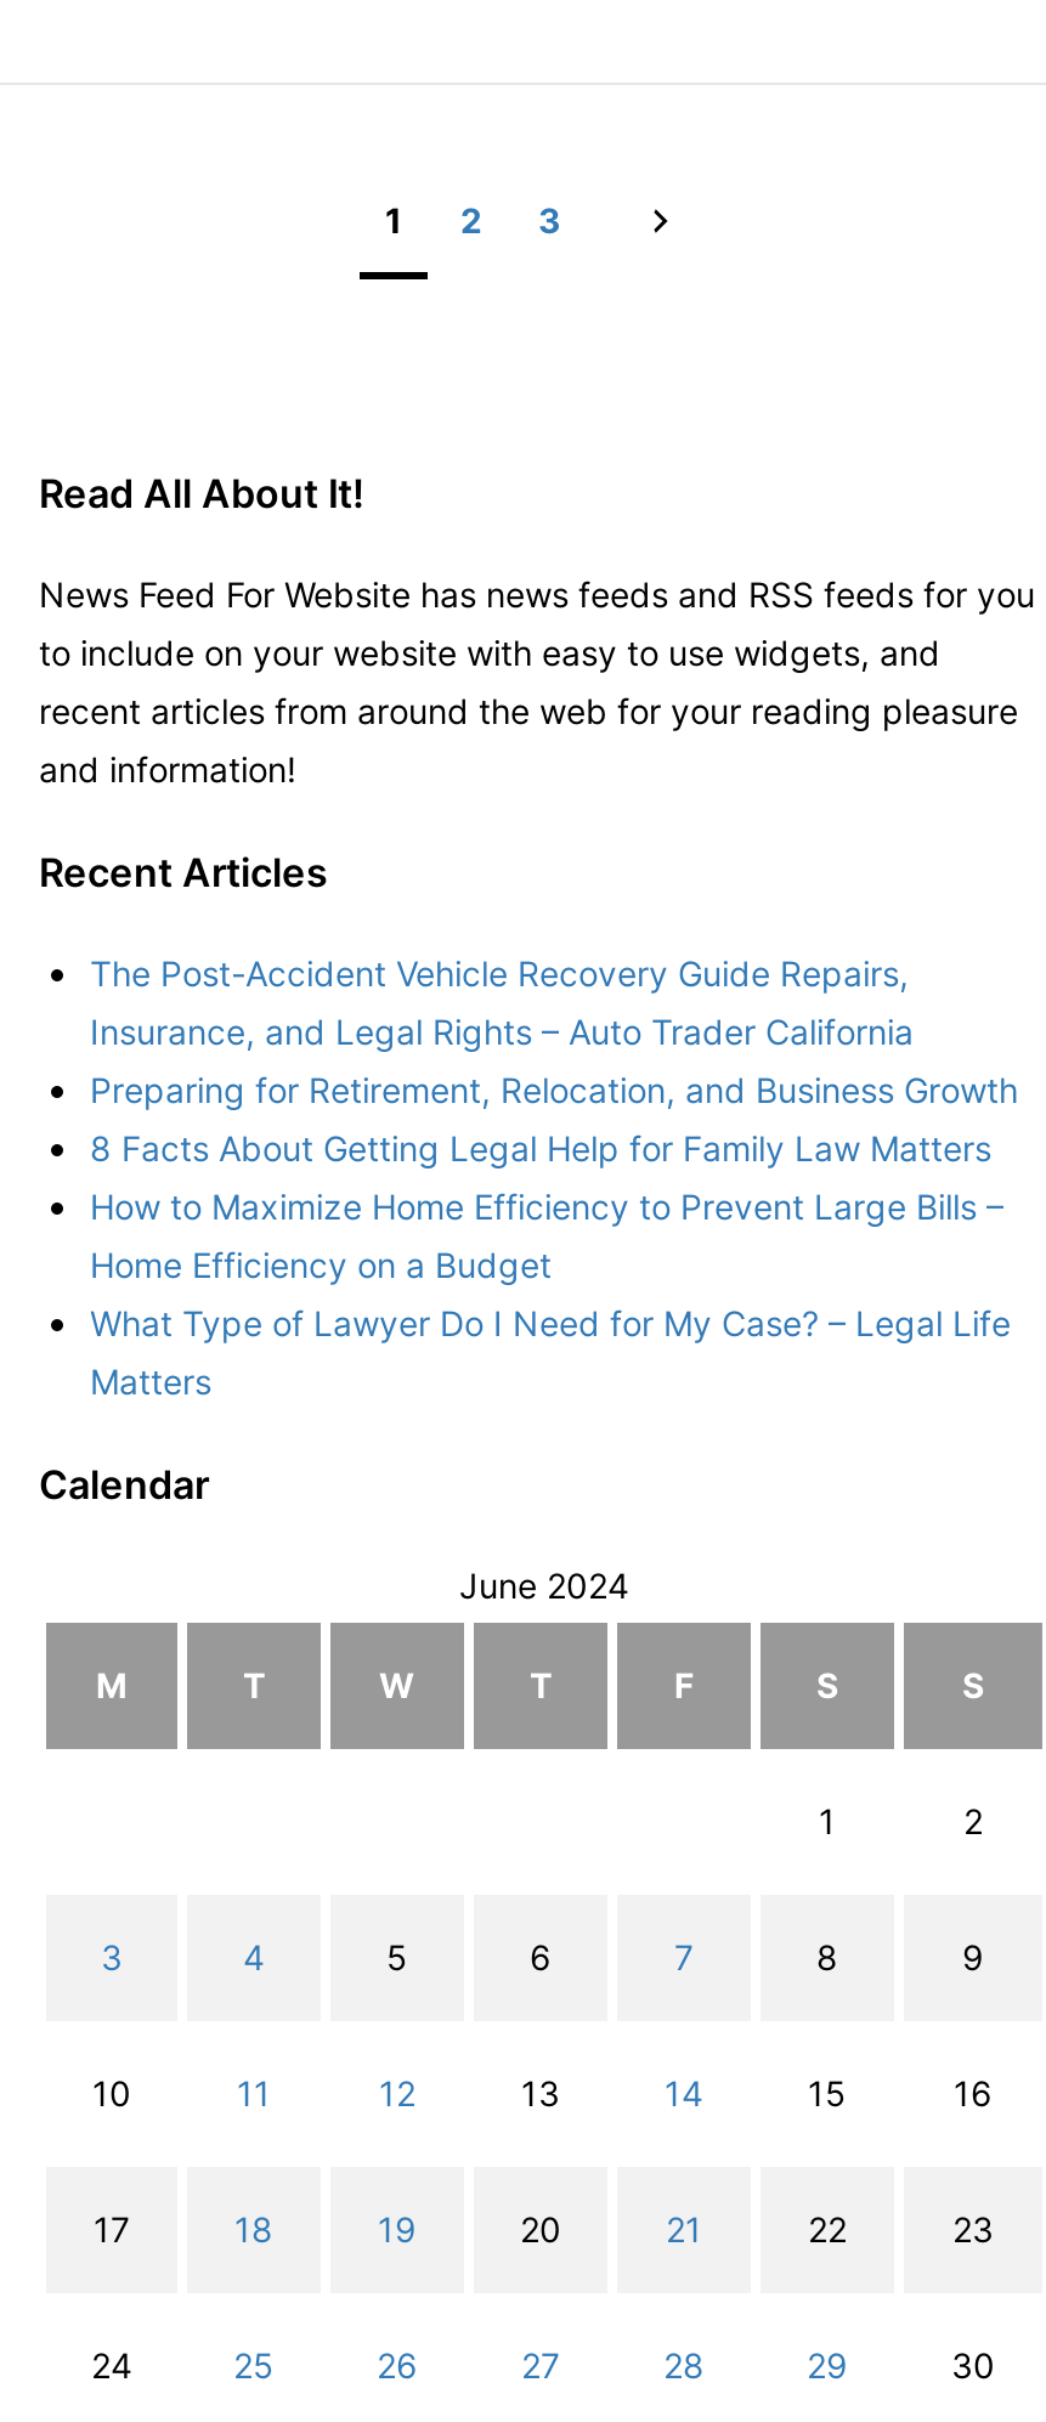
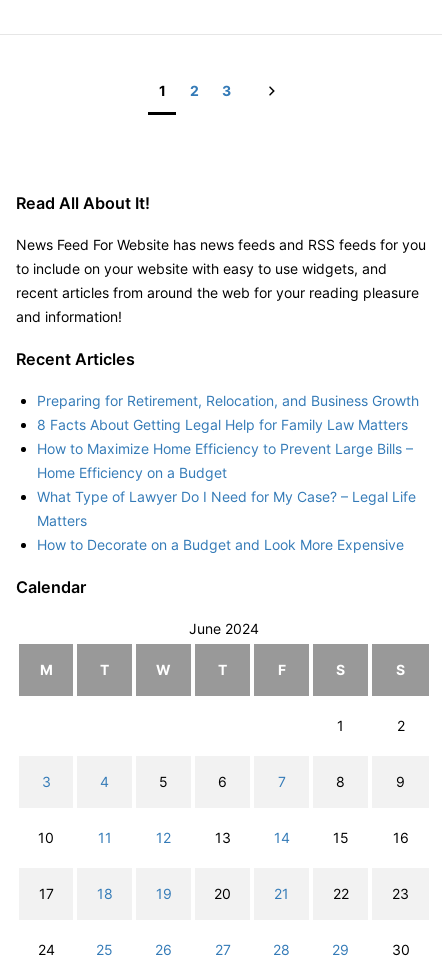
- The Post-Accident Vehicle Recovery Guide Repairs,
- Insurance, and Legal Rights – Auto Trader California

moved up: Preparing for Retirement, Relocation, and Business Growth | 8 Facts About Getting Legal Help for Family Law Matters | How to Maximize Home Efficiency to Prevent Large Bills – | Home Efficiency on a Budget | What Type of Lawyer Do I Need for My Case? – Legal Life | Matters

+ How to Decorate on a Budget and Look More Expensive
